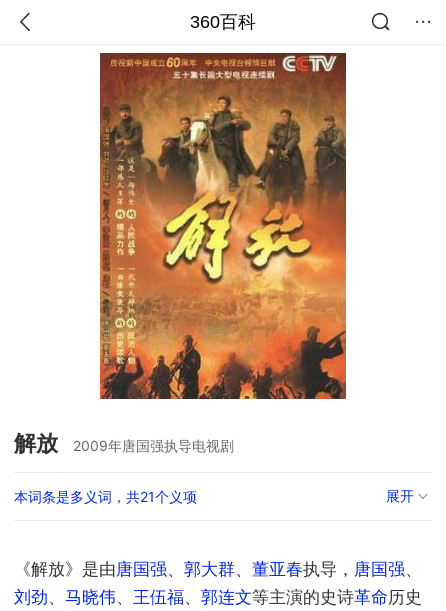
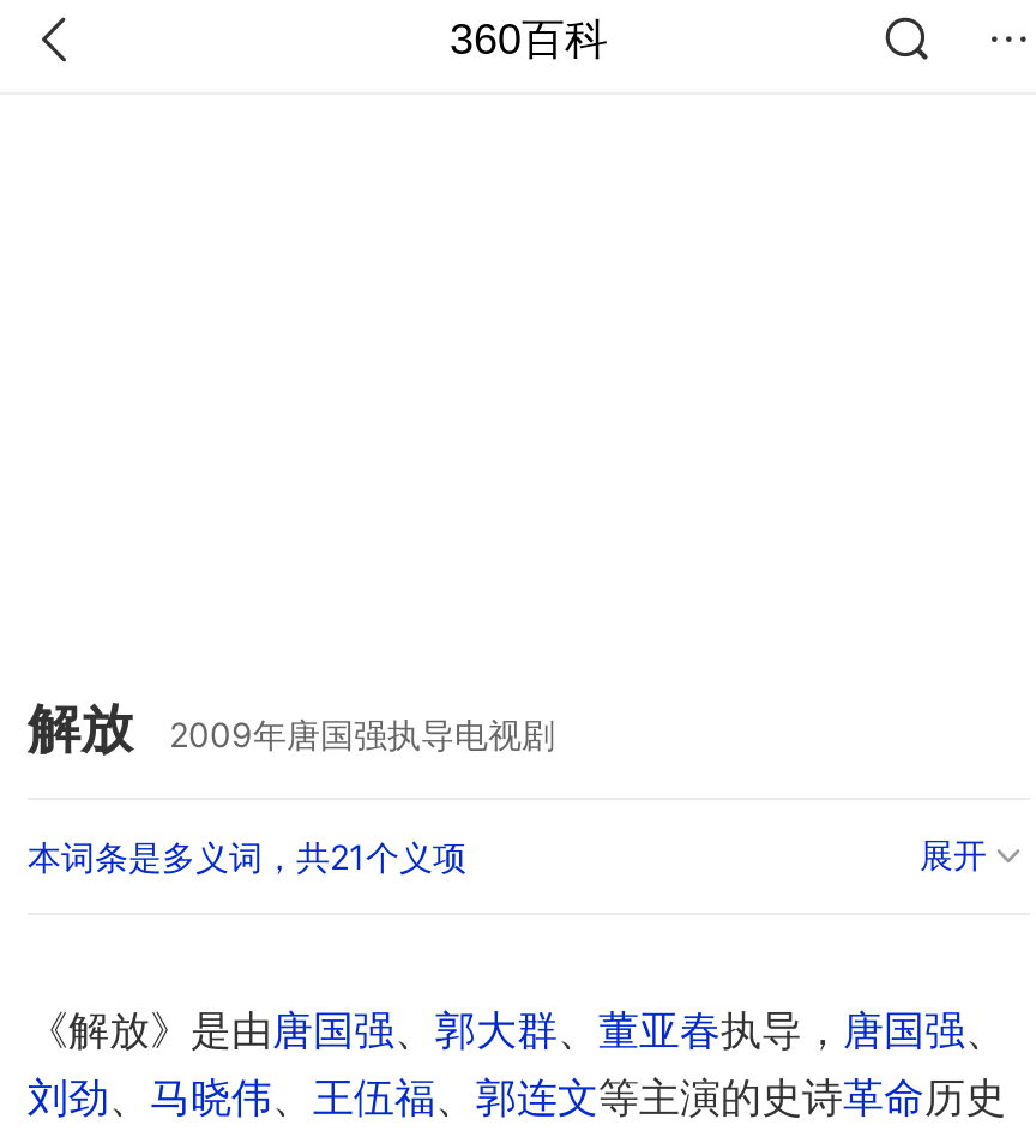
- [image]
